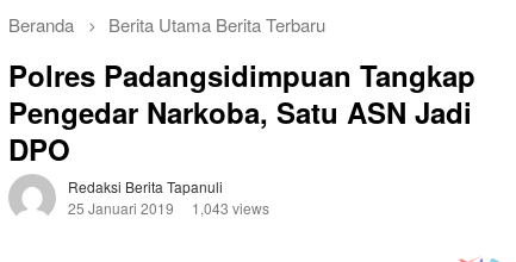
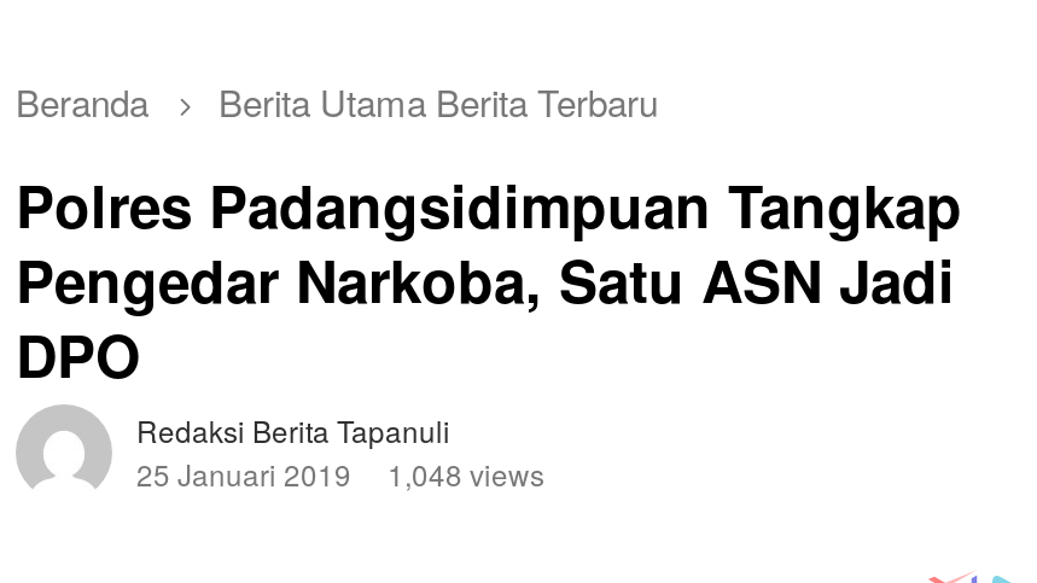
- 25 Januari 2019 1,043 views
+ 25 Januari 2019 1,048 views
